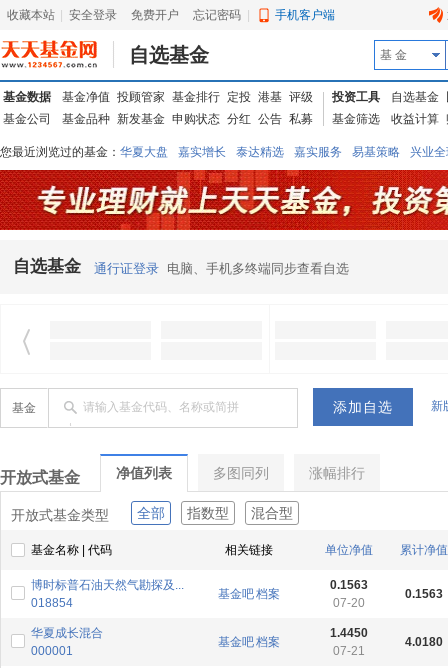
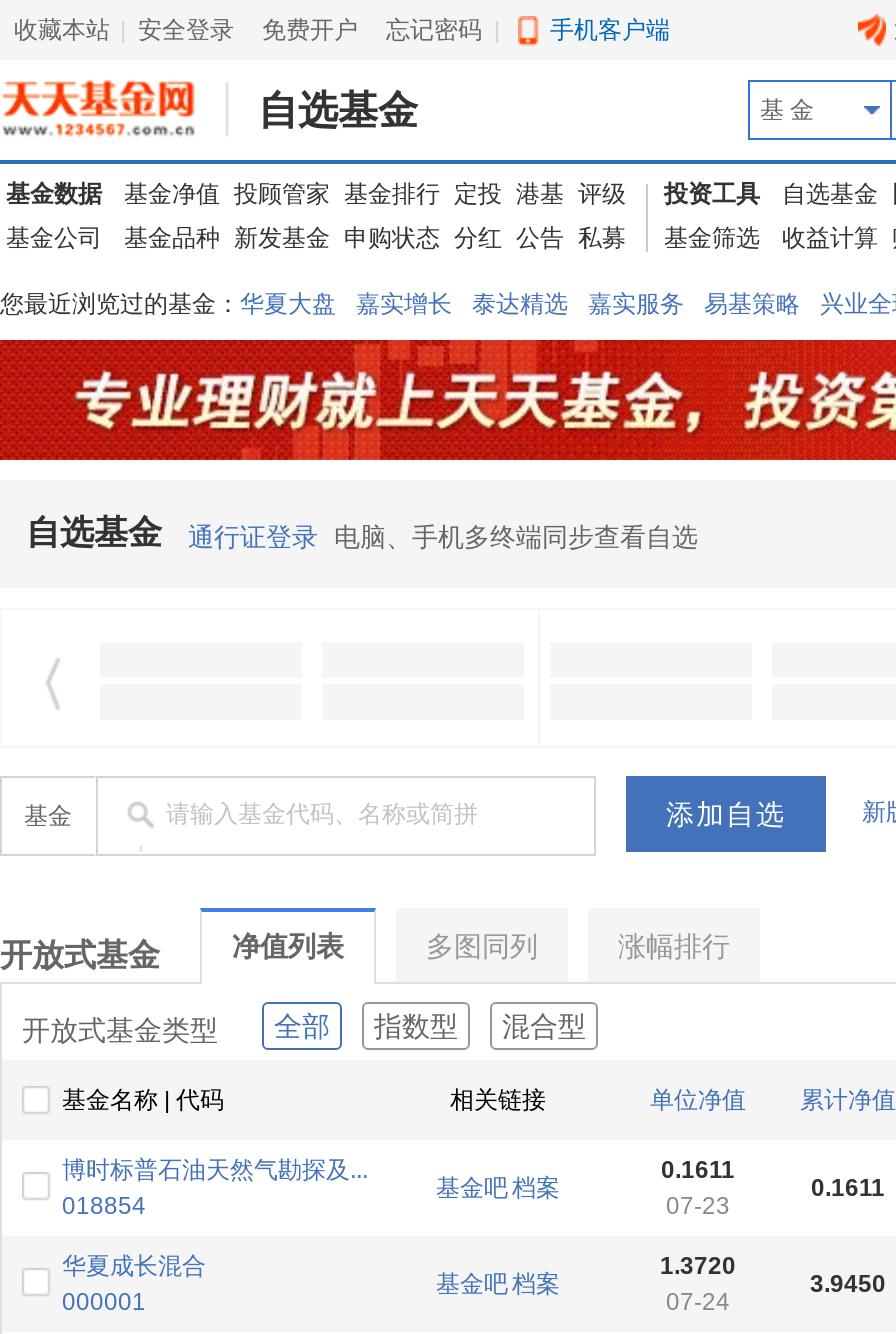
- 0.1563
+ 0.1611

- 0.1563
+ 0.1611

- 07-20
+ 07-23

- 1.4450
+ 1.3720

- 4.0180
+ 3.9450

- 07-21
+ 07-24
